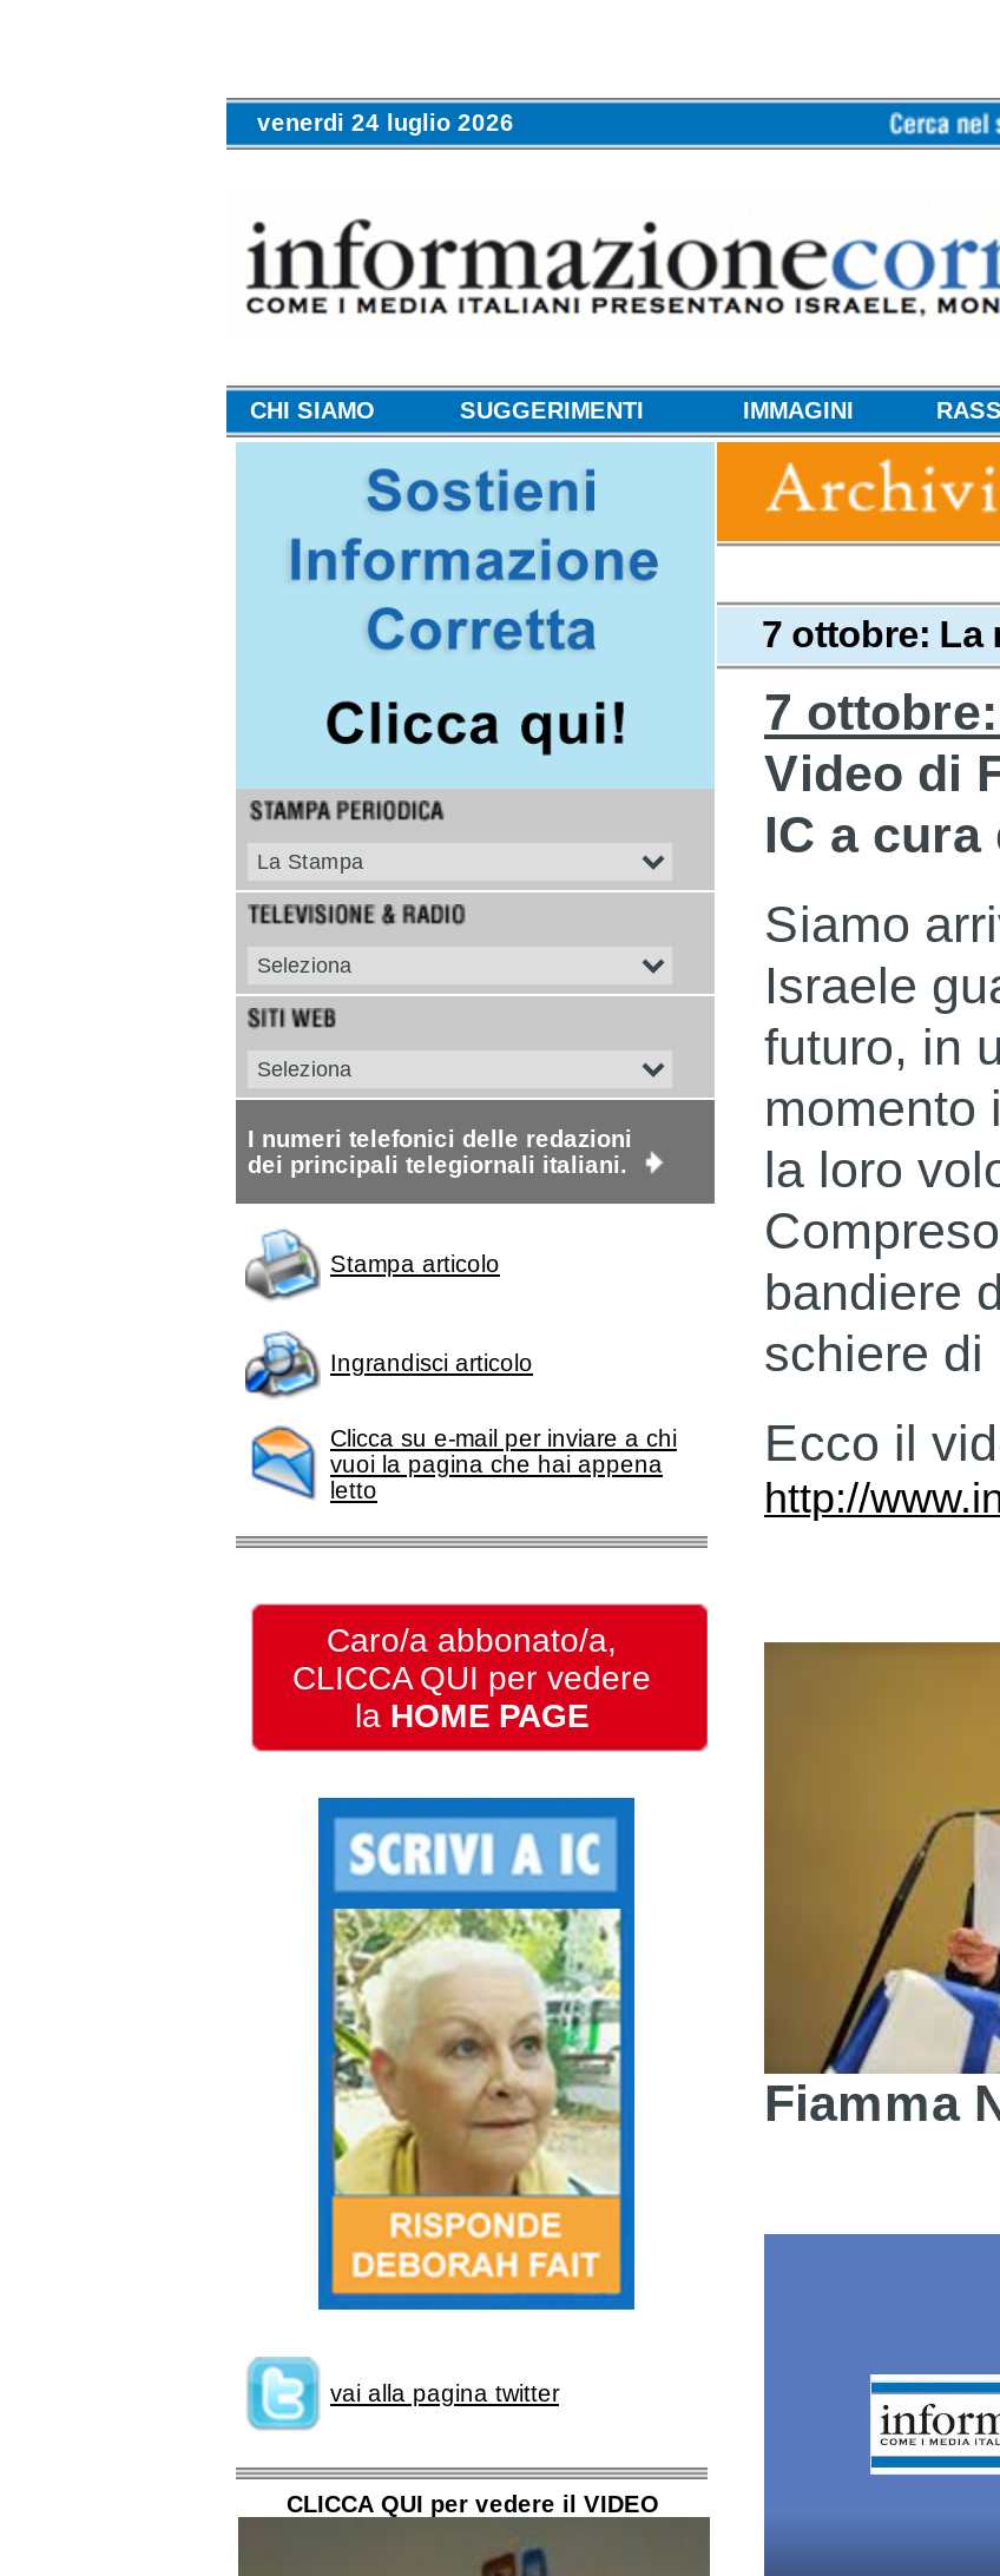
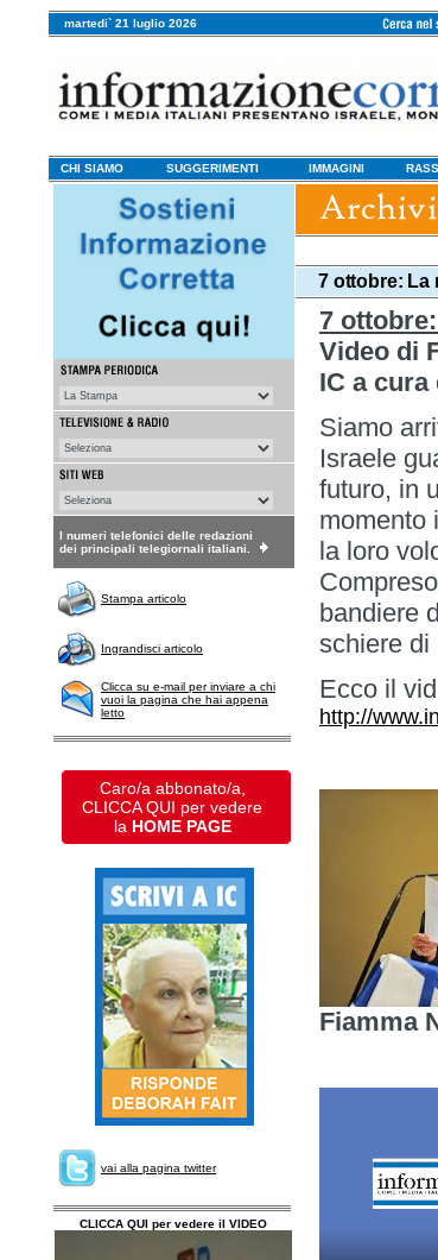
- venerdi 24 luglio 2026
+ martedi` 21 luglio 2026
